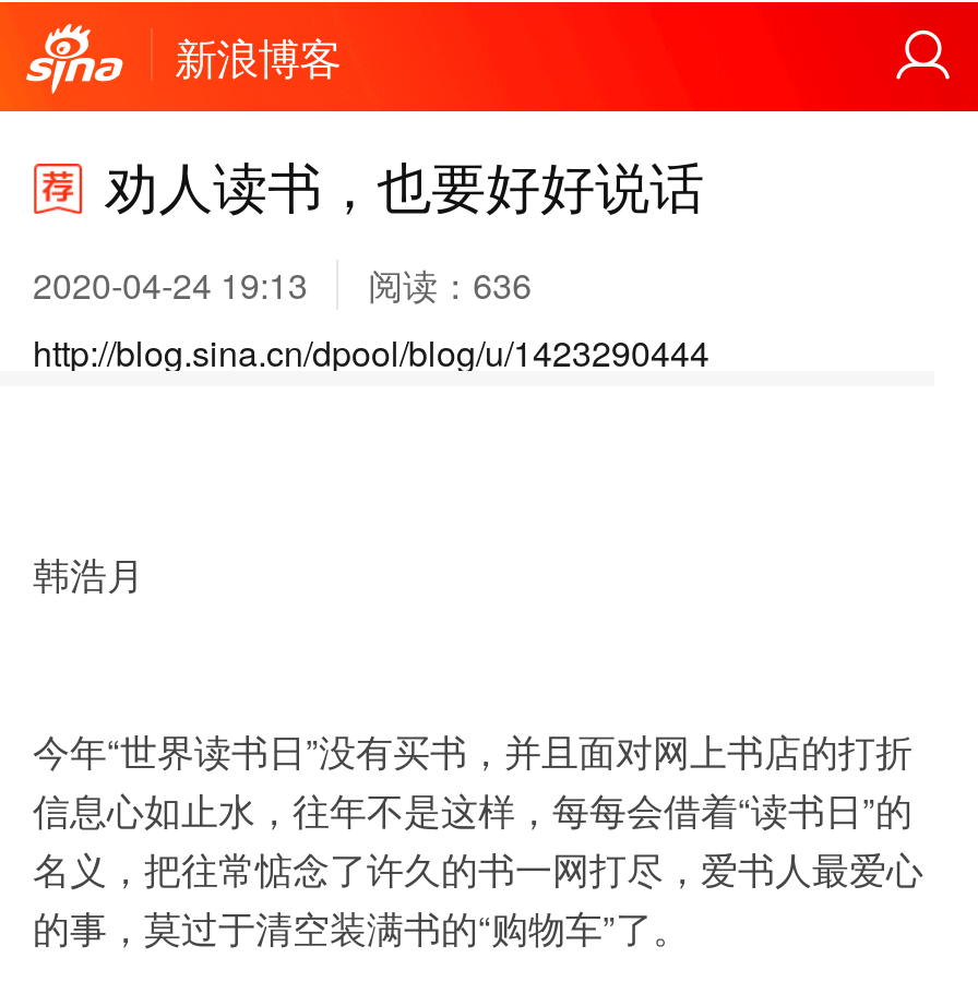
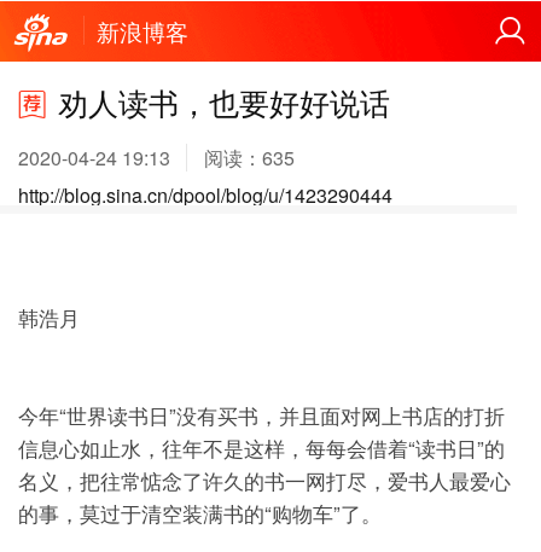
- 2020-04-24 19:13 阅读：636
+ 2020-04-24 19:13 阅读：635
